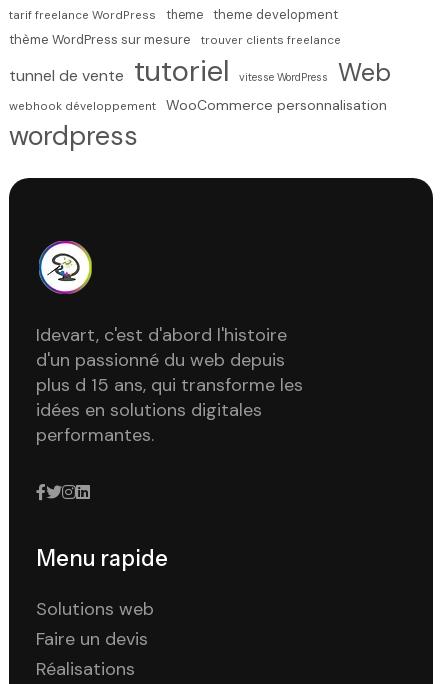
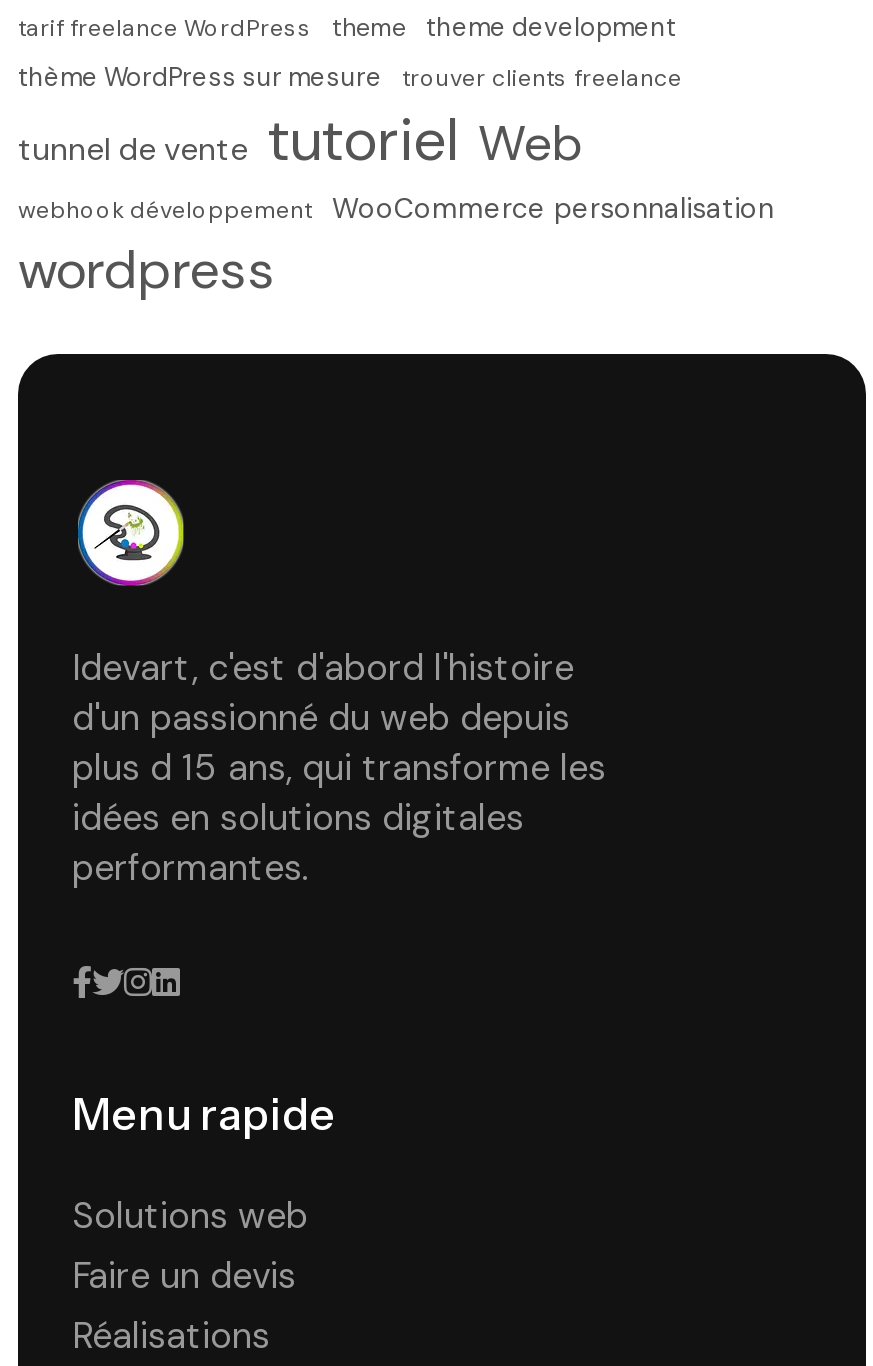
- tunnel de vente tutoriel
- vitesse WordPress
- Web
+ tunnel de vente tutoriel Web
